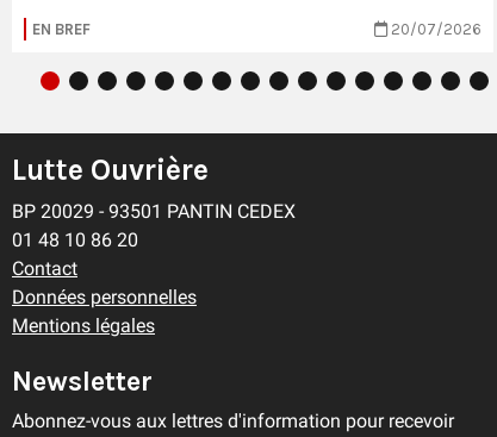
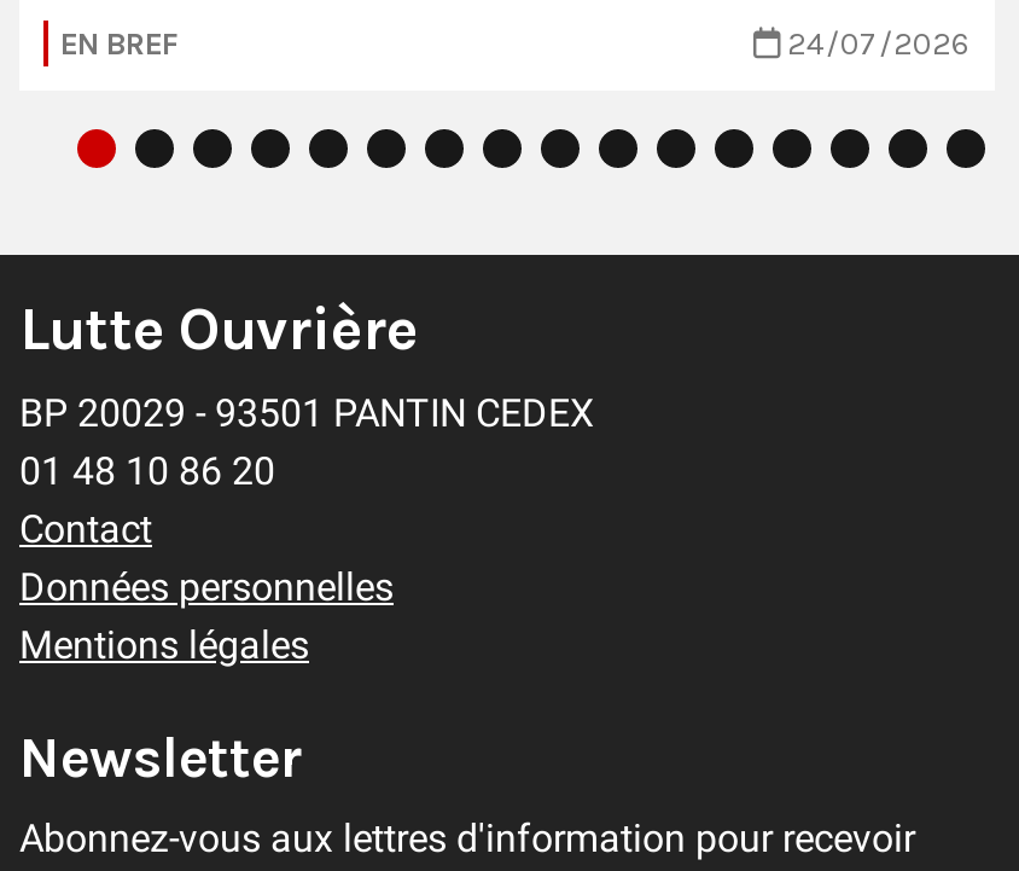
- 20/07/2026
+ 24/07/2026
